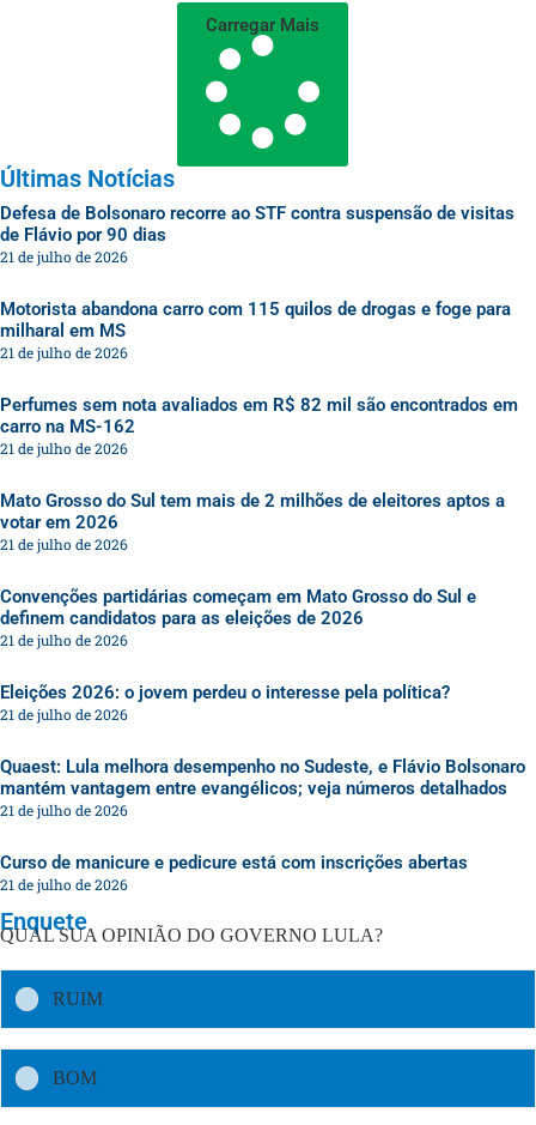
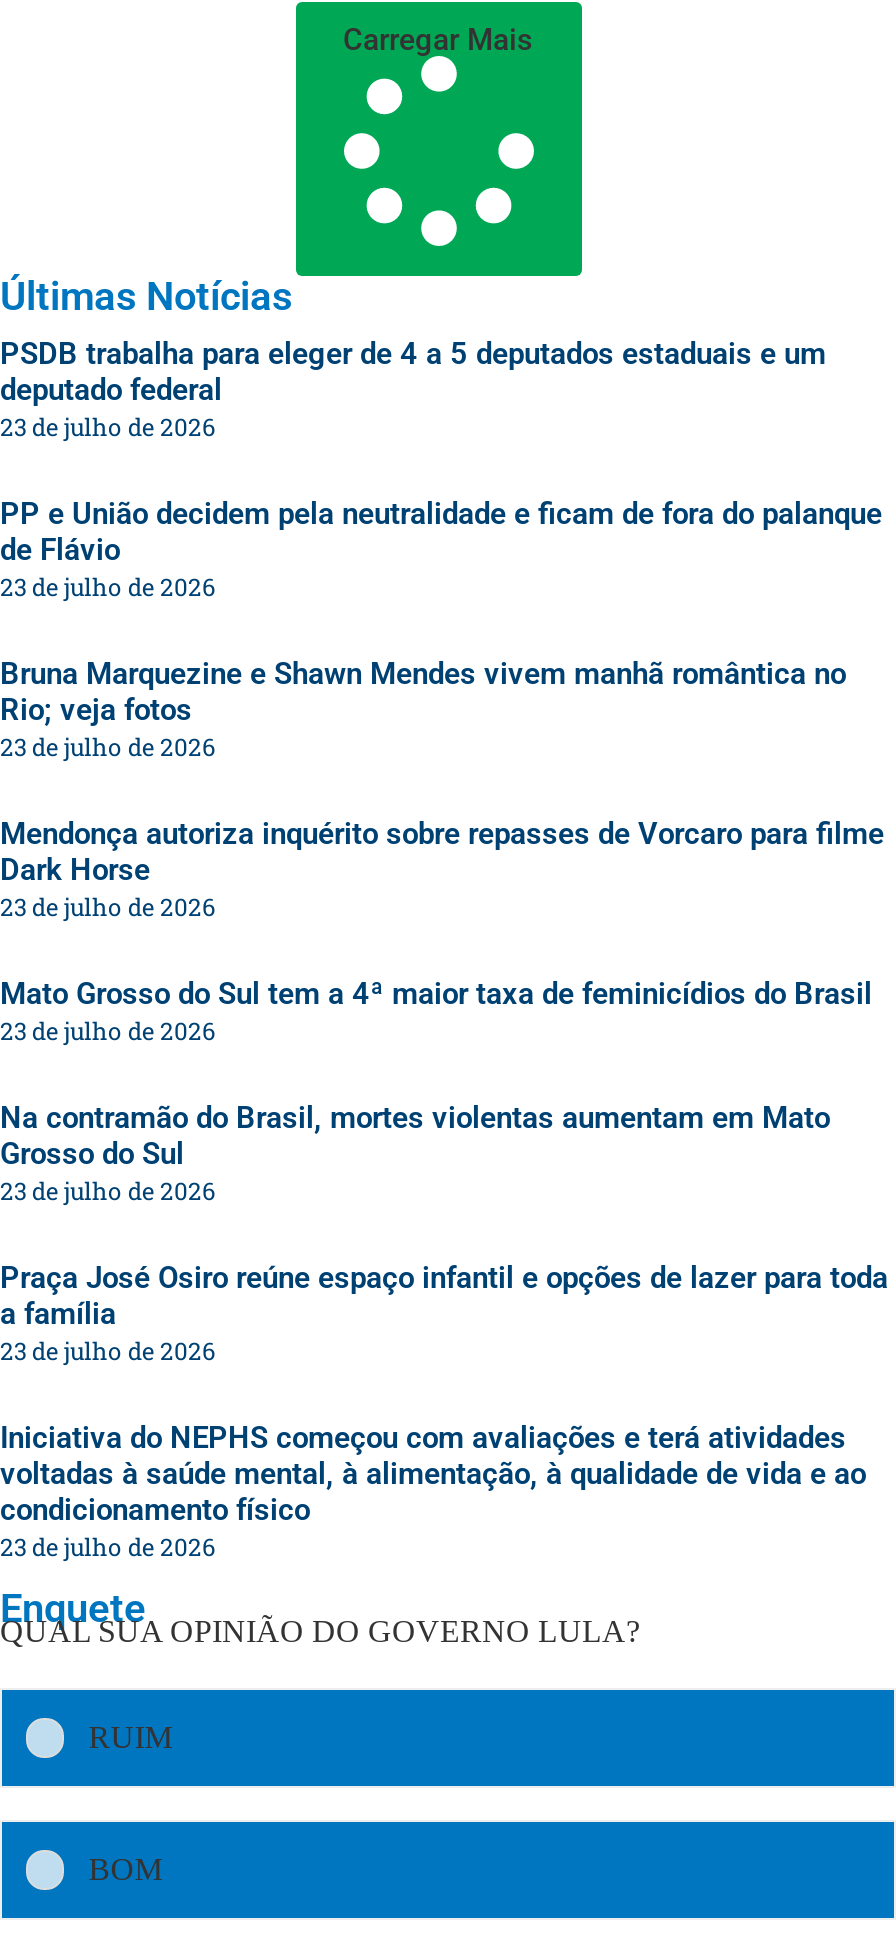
- Defesa de Bolsonaro recorre ao STF contra suspensão de visitas
- de Flávio por 90 dias
- 21 de julho de 2026
+ PSDB trabalha para eleger de 4 a 5 deputados estaduais e um
+ deputado federal
+ 23 de julho de 2026

- Motorista abandona carro com 115 quilos de drogas e foge para
- milharal em MS
- 21 de julho de 2026
+ PP e União decidem pela neutralidade e ficam de fora do palanque
+ de Flávio
+ 23 de julho de 2026

- Perfumes sem nota avaliados em R$ 82 mil são encontrados em
- carro na MS-162
- 21 de julho de 2026
+ Bruna Marquezine e Shawn Mendes vivem manhã romântica no
+ Rio; veja fotos
+ 23 de julho de 2026

- Mato Grosso do Sul tem mais de 2 milhões de eleitores aptos a
- votar em 2026
- 21 de julho de 2026
+ Mendonça autoriza inquérito sobre repasses de Vorcaro para filme
+ Dark Horse
+ 23 de julho de 2026

- Convenções partidárias começam em Mato Grosso do Sul e
- definem candidatos para as eleições de 2026
- 21 de julho de 2026
+ Mato Grosso do Sul tem a 4ª maior taxa de feminicídios do Brasil
+ 23 de julho de 2026

- Eleições 2026: o jovem perdeu o interesse pela política?
- 21 de julho de 2026
+ Na contramão do Brasil, mortes violentas aumentam em Mato
+ Grosso do Sul
+ 23 de julho de 2026

- Quaest: Lula melhora desempenho no Sudeste, e Flávio Bolsonaro
- mantém vantagem entre evangélicos; veja números detalhados
- 21 de julho de 2026
+ Praça José Osiro reúne espaço infantil e opções de lazer para toda
+ a família
+ 23 de julho de 2026

- Curso de manicure e pedicure está com inscrições abertas
- 21 de julho de 2026
+ Iniciativa do NEPHS começou com avaliações e terá atividades
+ voltadas à saúde mental, à alimentação, à qualidade de vida e ao
+ condicionamento físico
+ 23 de julho de 2026
